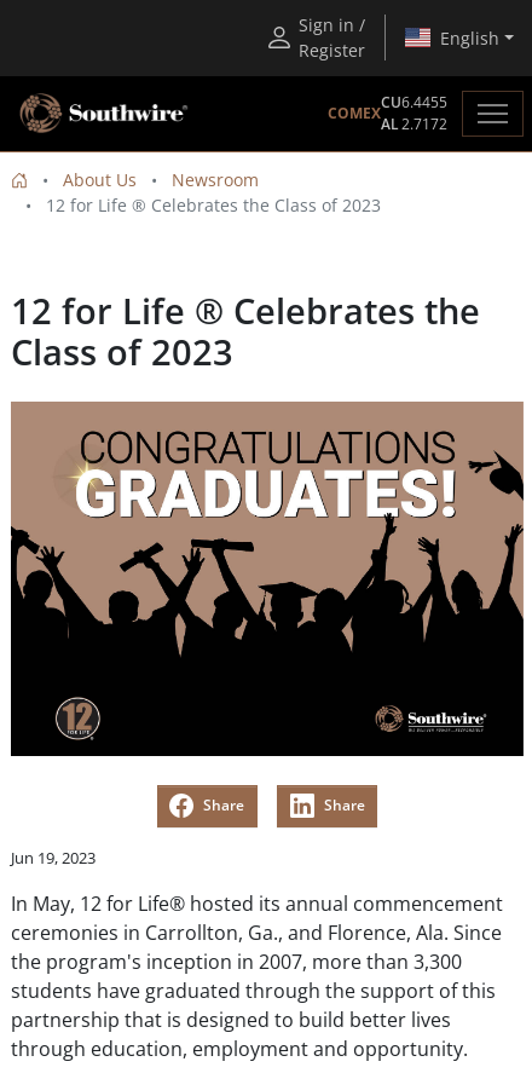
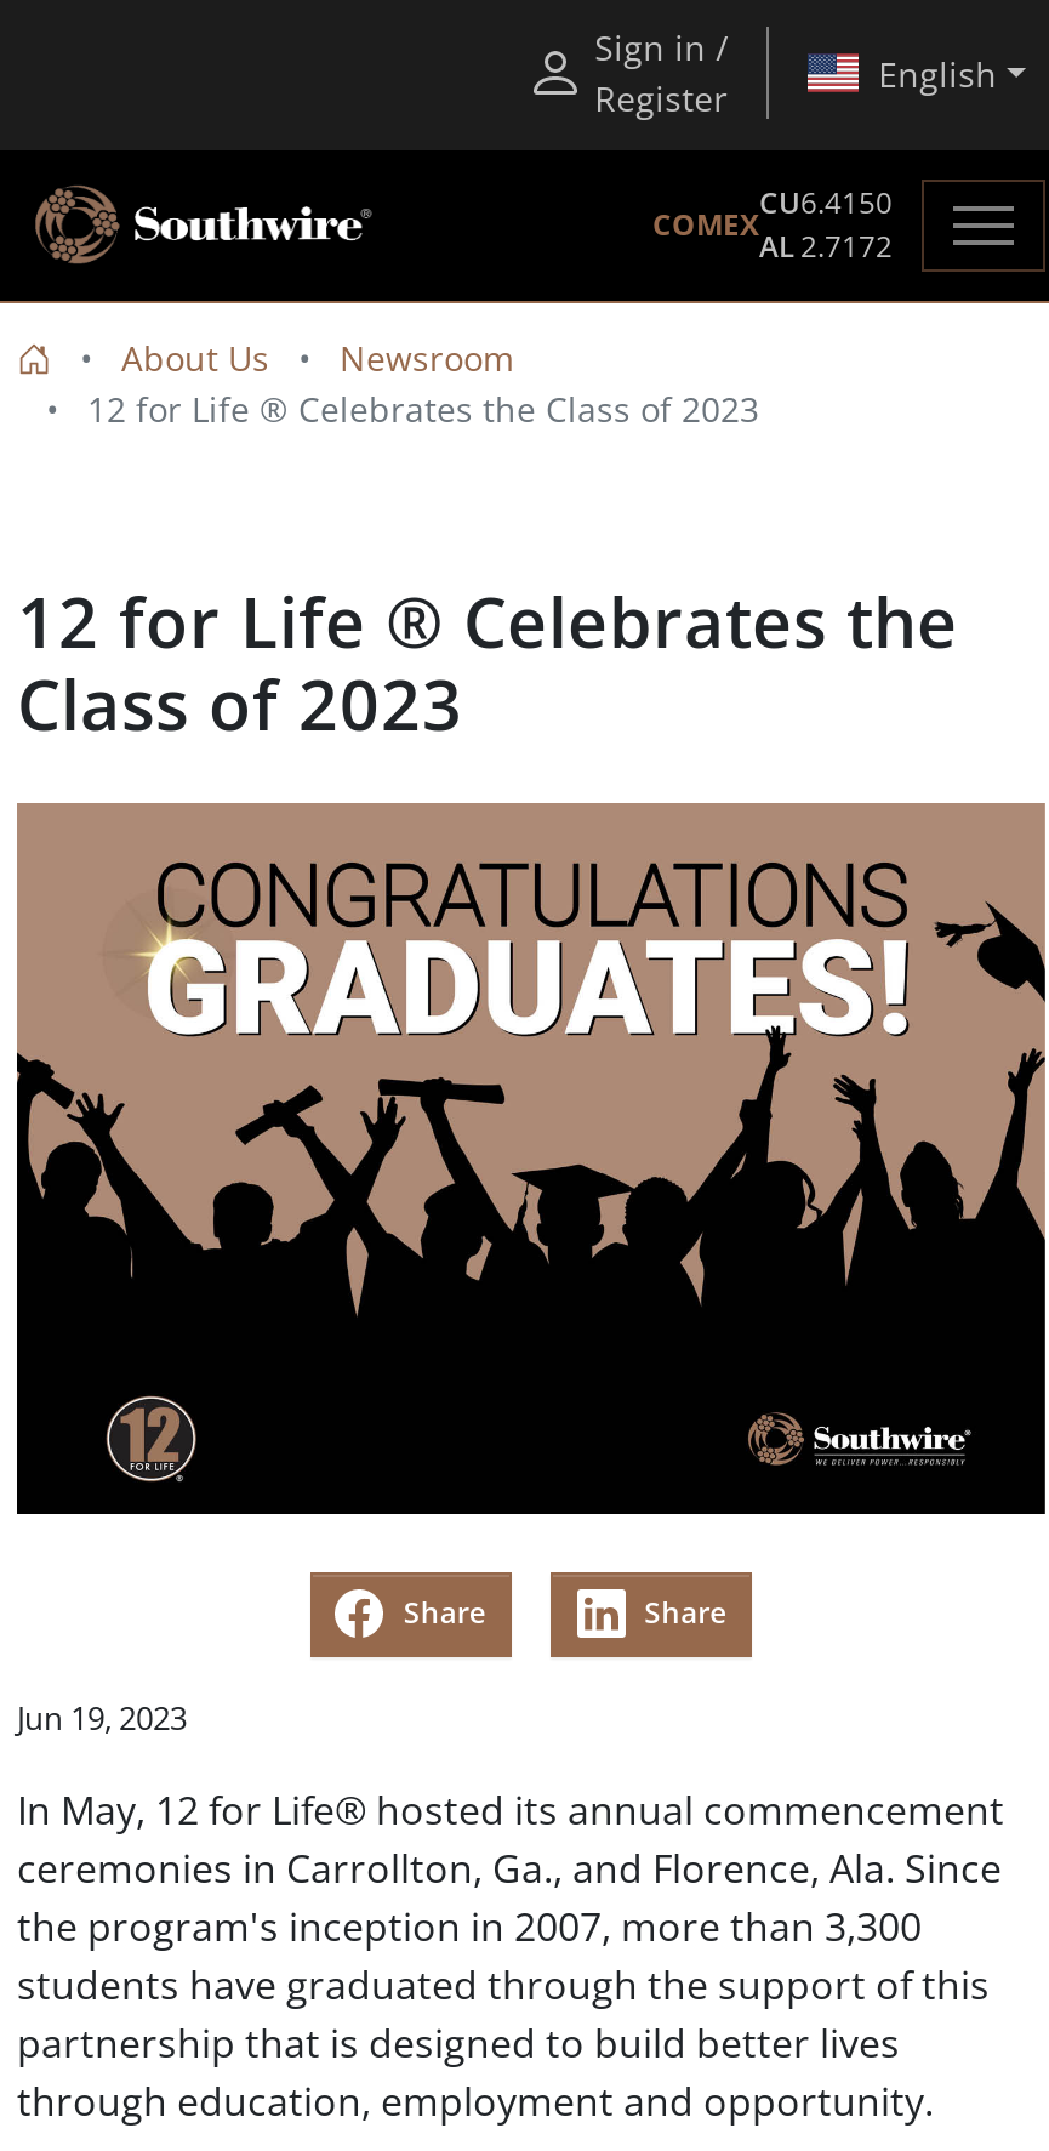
- CU6.4455
+ CU6.4150
